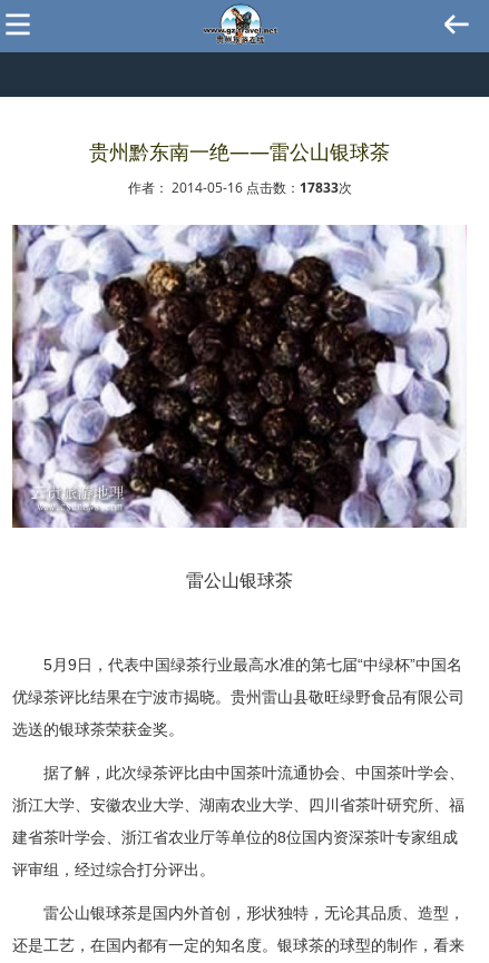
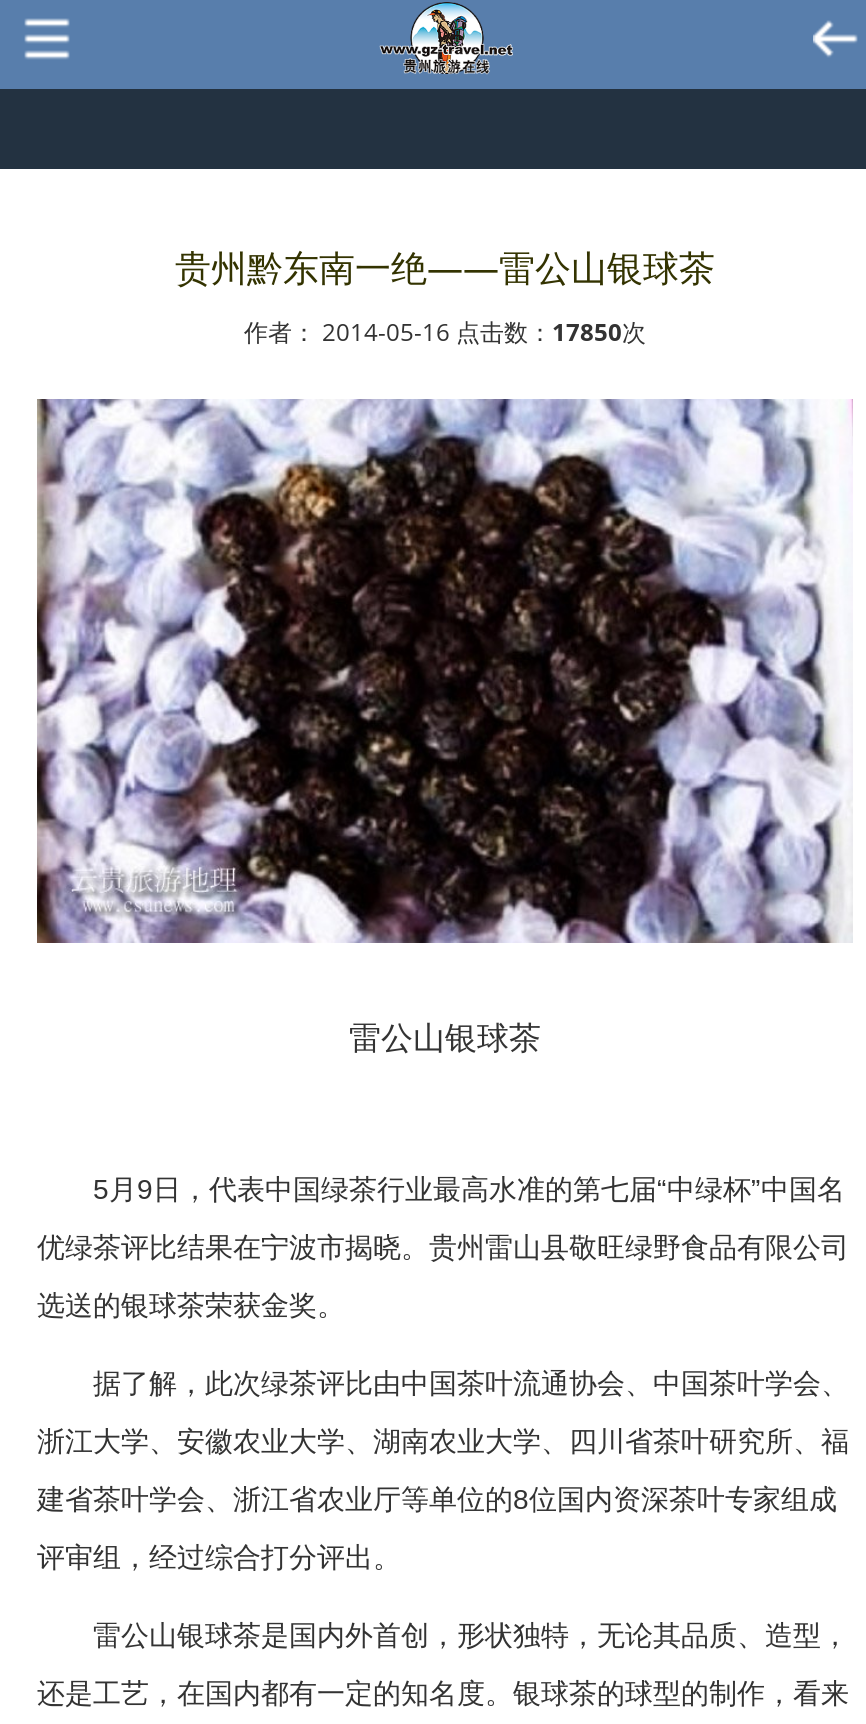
- 作者： 2014-05-16 点击数：17833次
+ 作者： 2014-05-16 点击数：17850次
